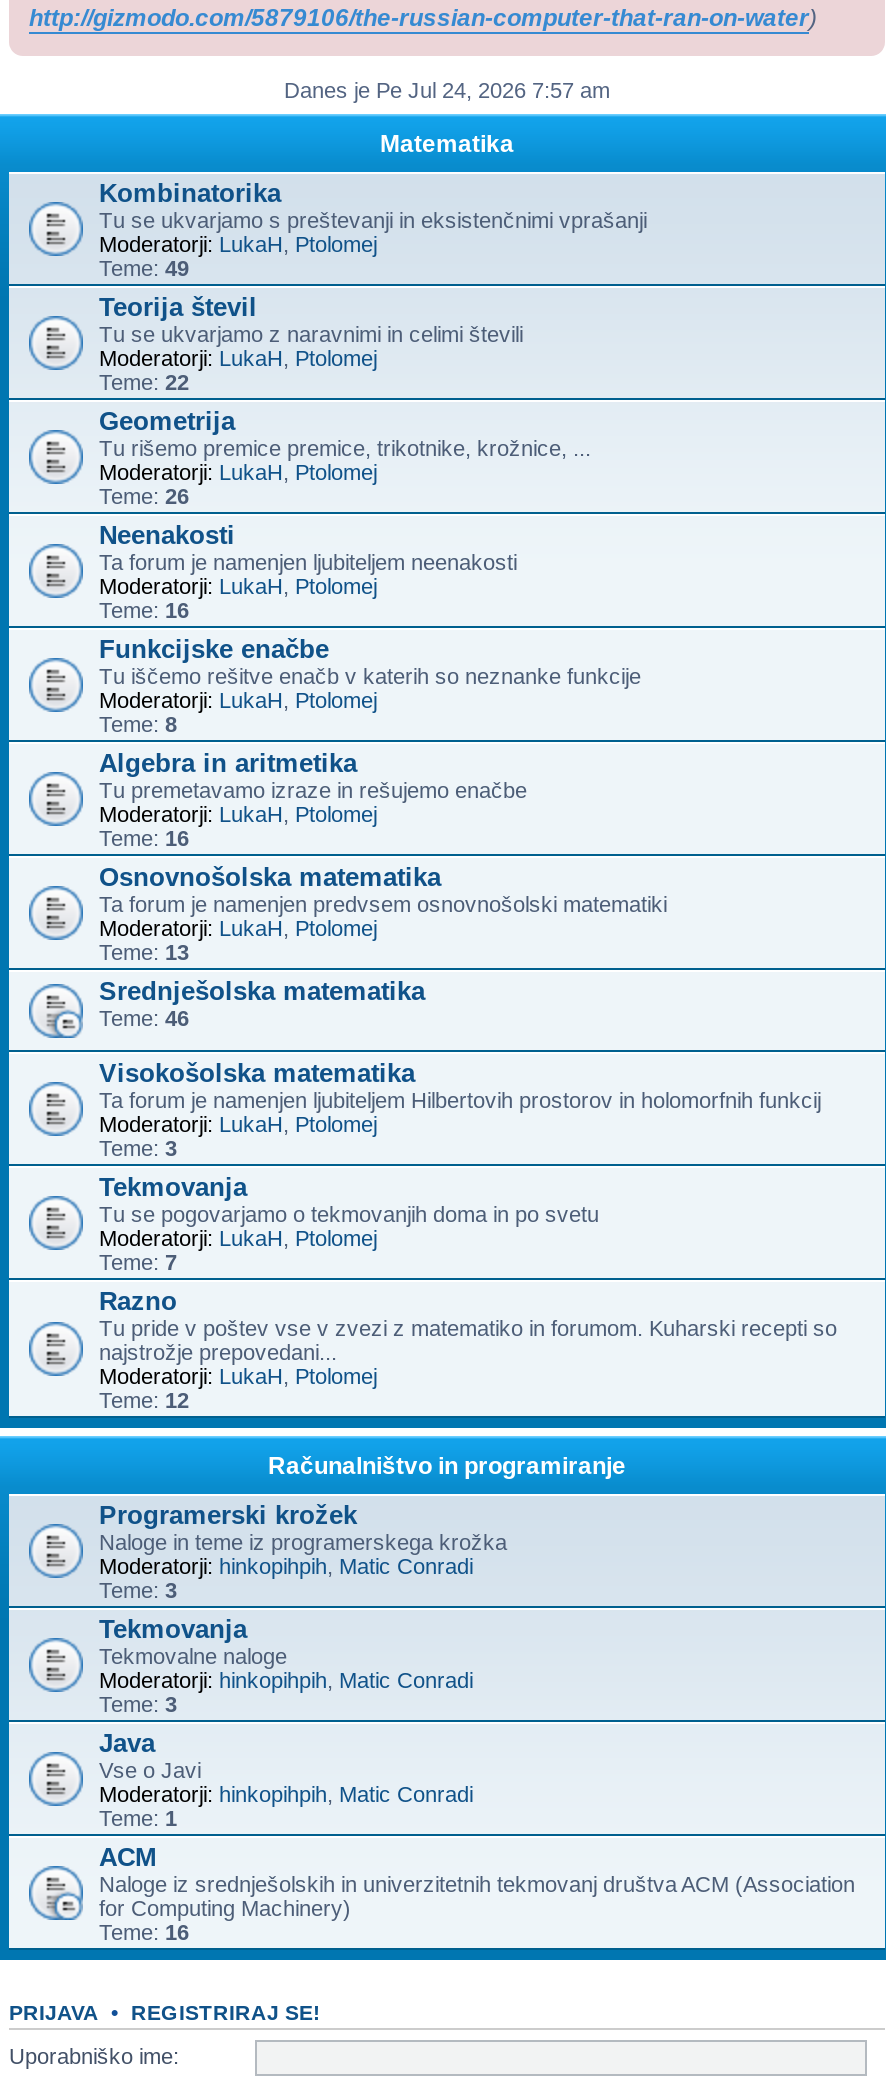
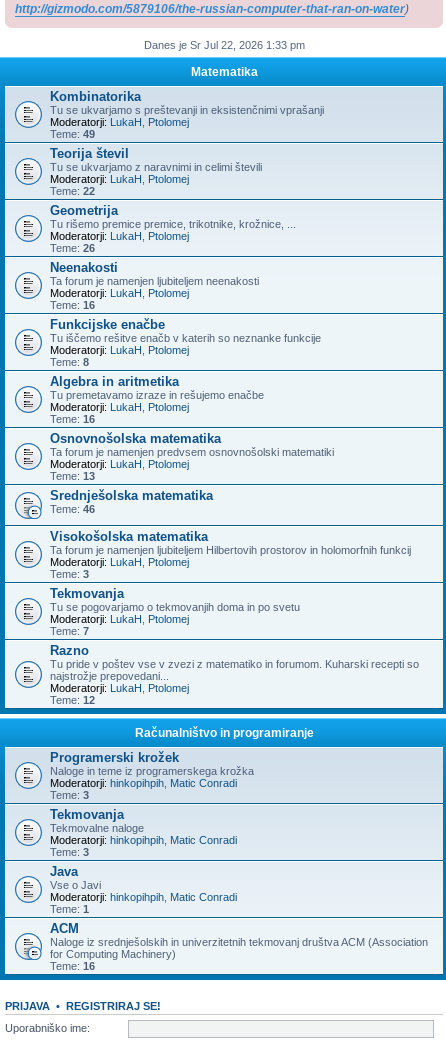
- Danes je Pe Jul 24, 2026 7:57 am
+ Danes je Sr Jul 22, 2026 1:33 pm
